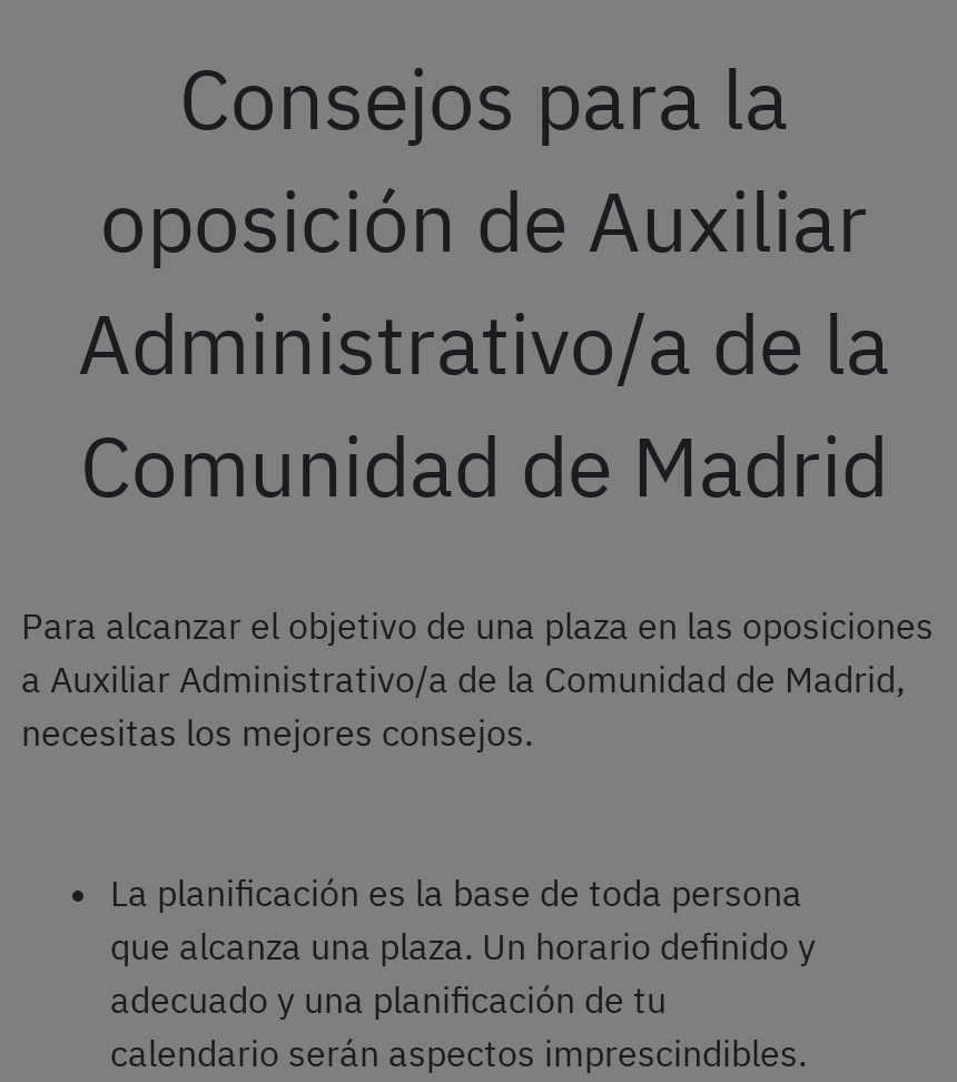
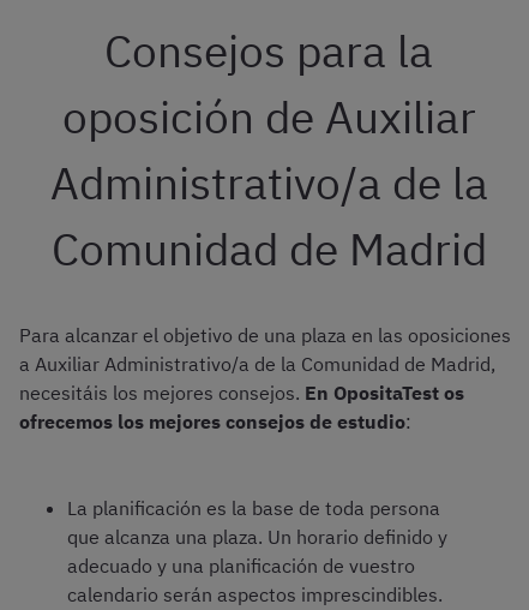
- necesitas los mejores consejos.
+ necesitáis los mejores consejos. En OpositaTest os
+ ofrecemos los mejores consejos de estudio:

- adecuado y una planificación de tu
+ adecuado y una planificación de vuestro
